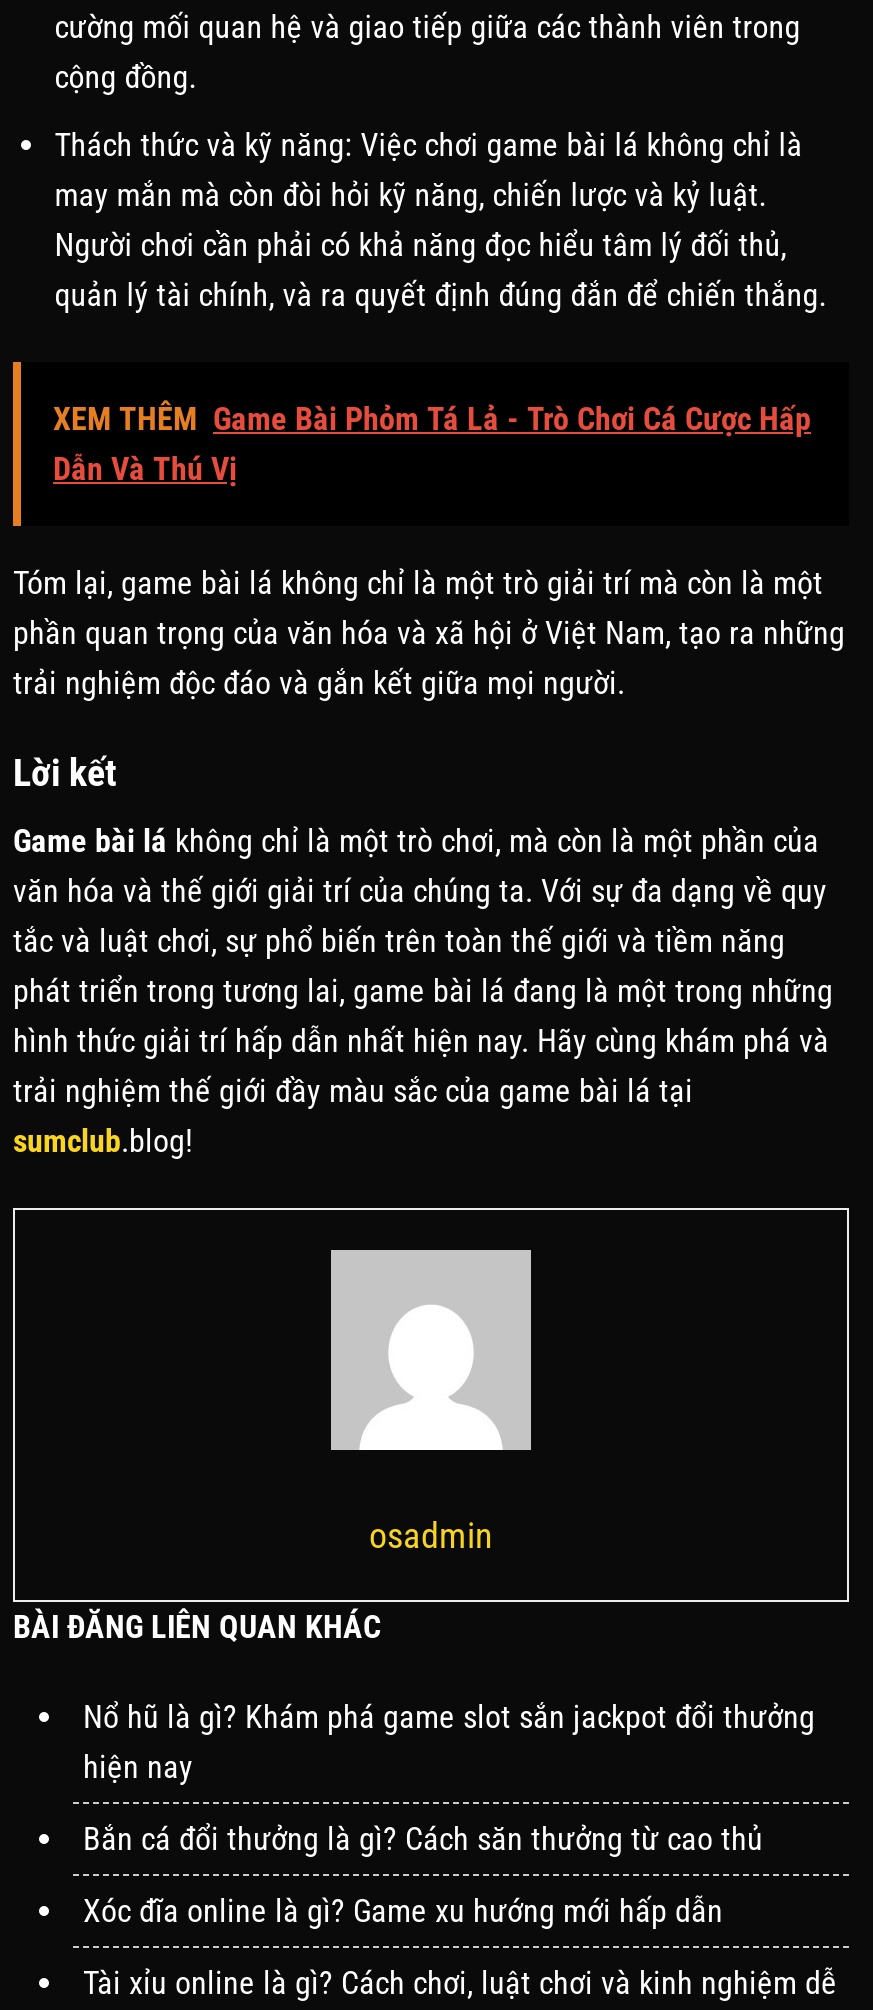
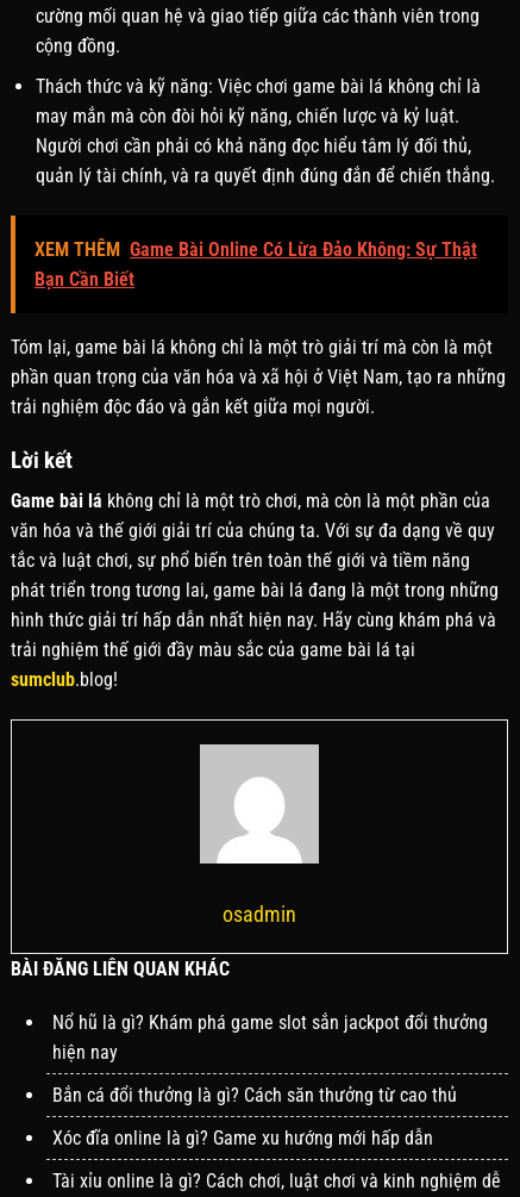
- XEM THÊM Game Bài Phỏm Tá Lả - Trò Chơi Cá Cược Hấp
- Dẫn Và Thú Vị
+ XEM THÊM Game Bài Online Có Lừa Đảo Không: Sự Thật
+ Bạn Cần Biết
